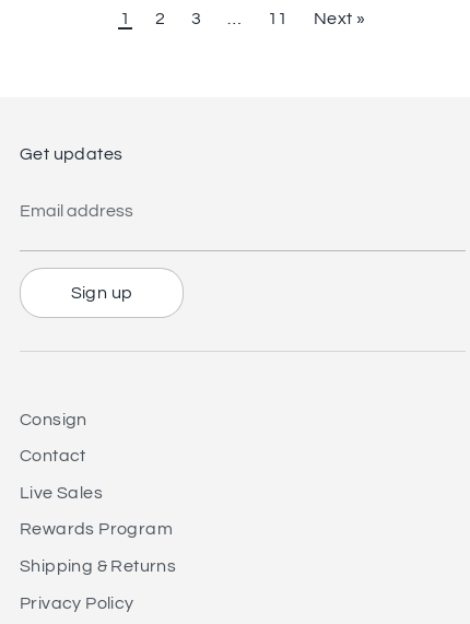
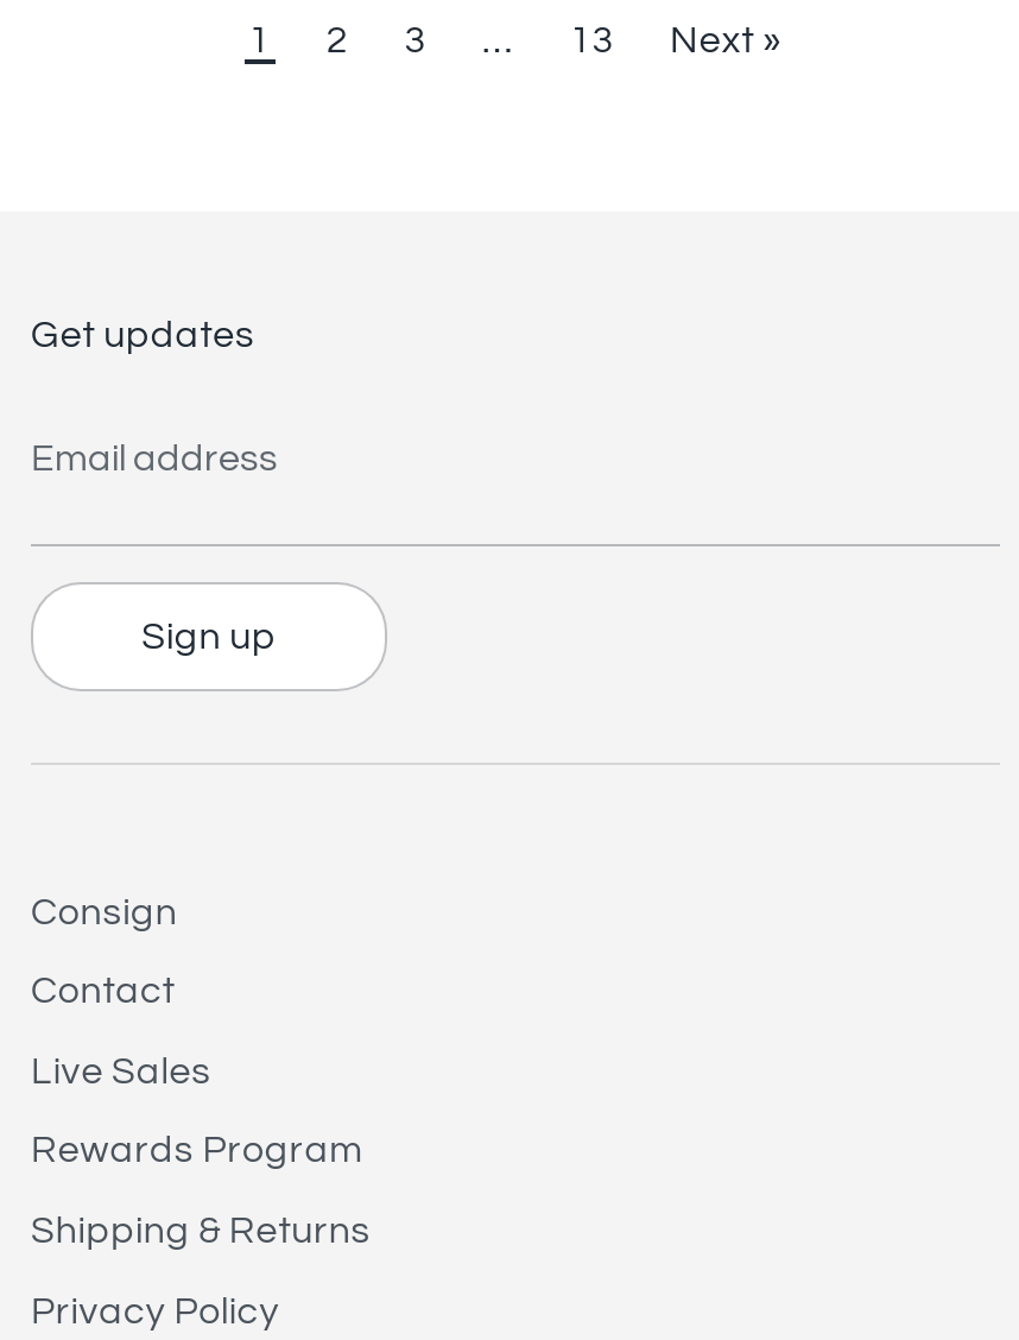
- 11
+ 13
